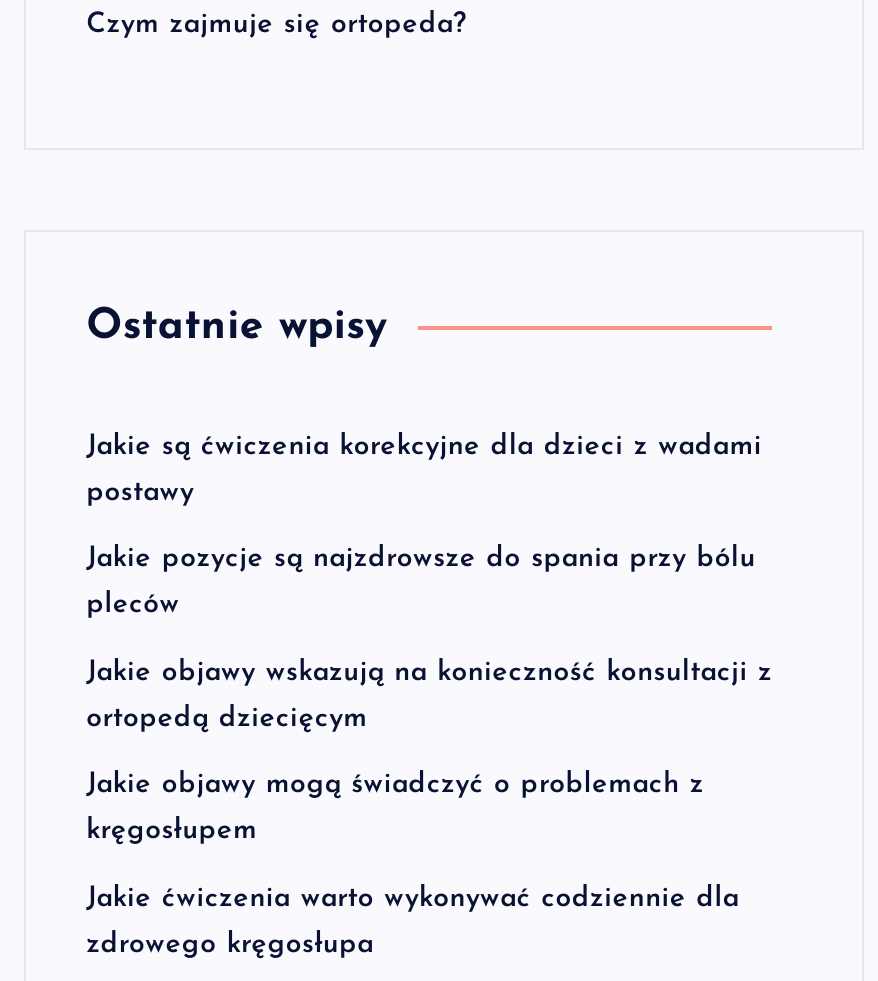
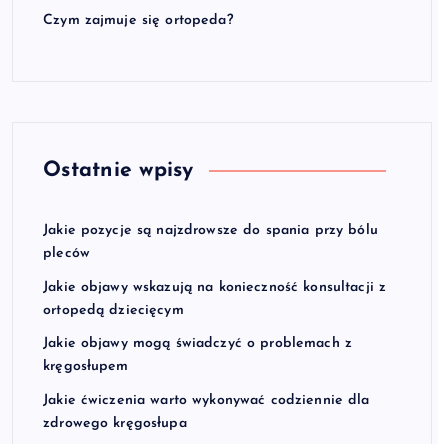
- Jakie są ćwiczenia korekcyjne dla dzieci z wadami
- postawy
